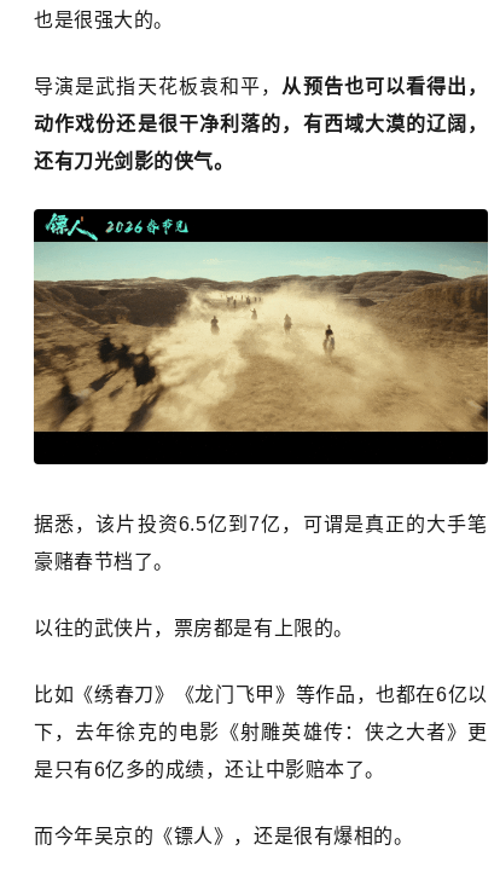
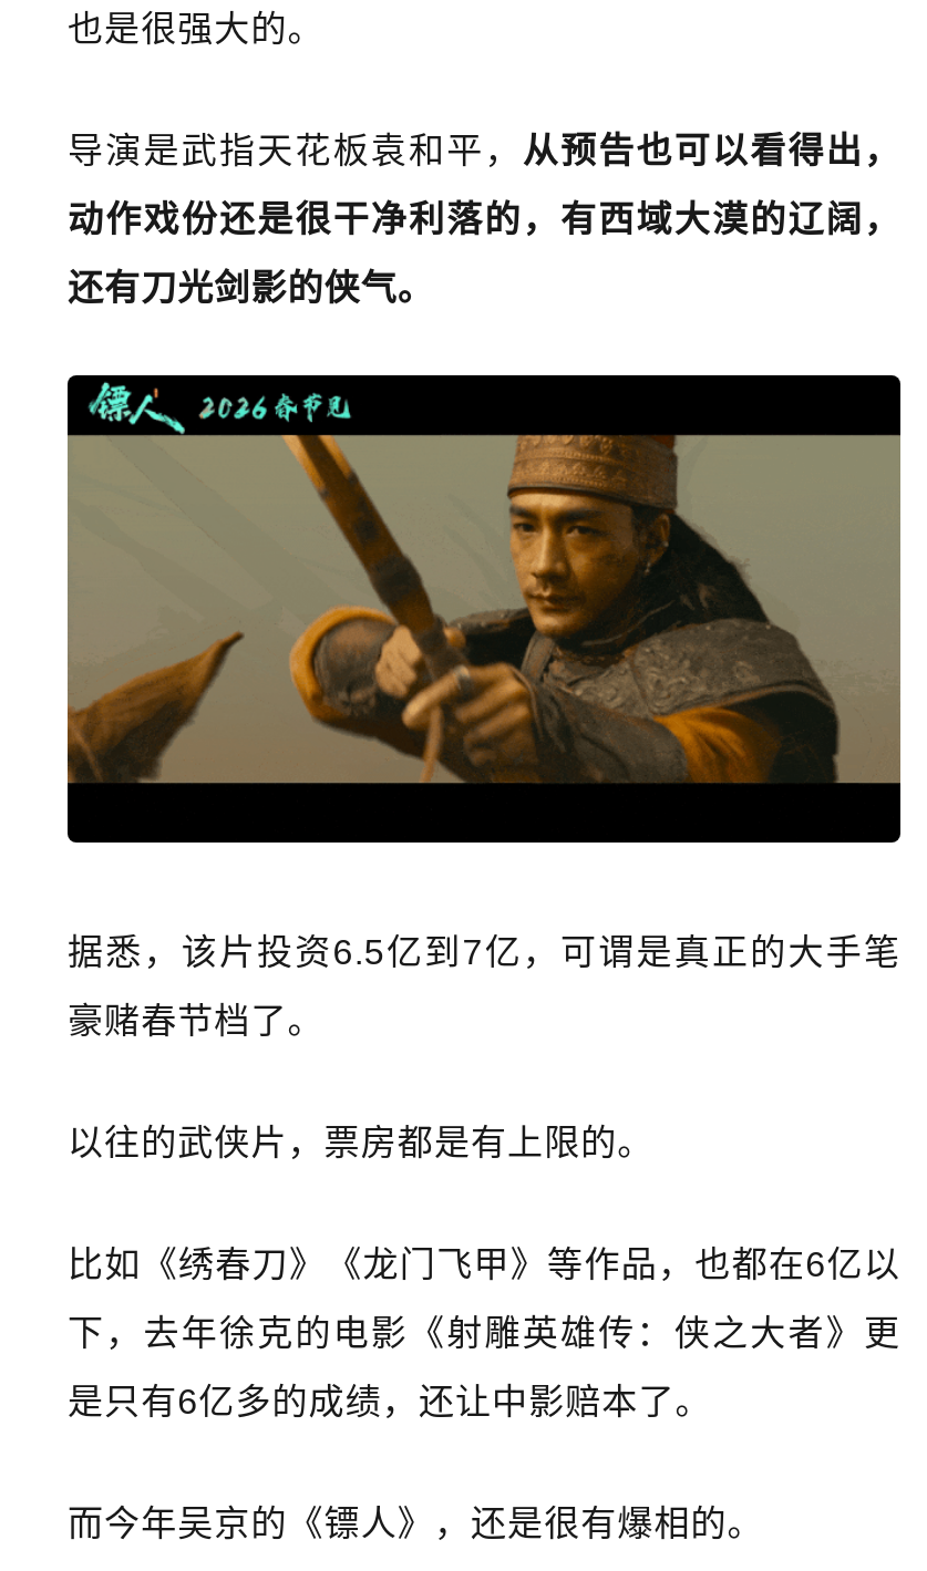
- [image]
+ [image]
